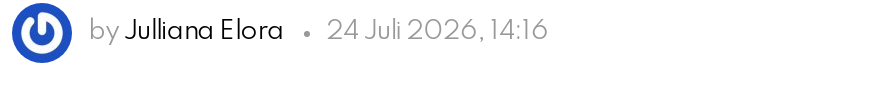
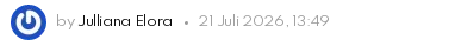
- by Julliana Elora 24 Juli 2026, 14:16
+ by Julliana Elora 21 Juli 2026, 13:49
